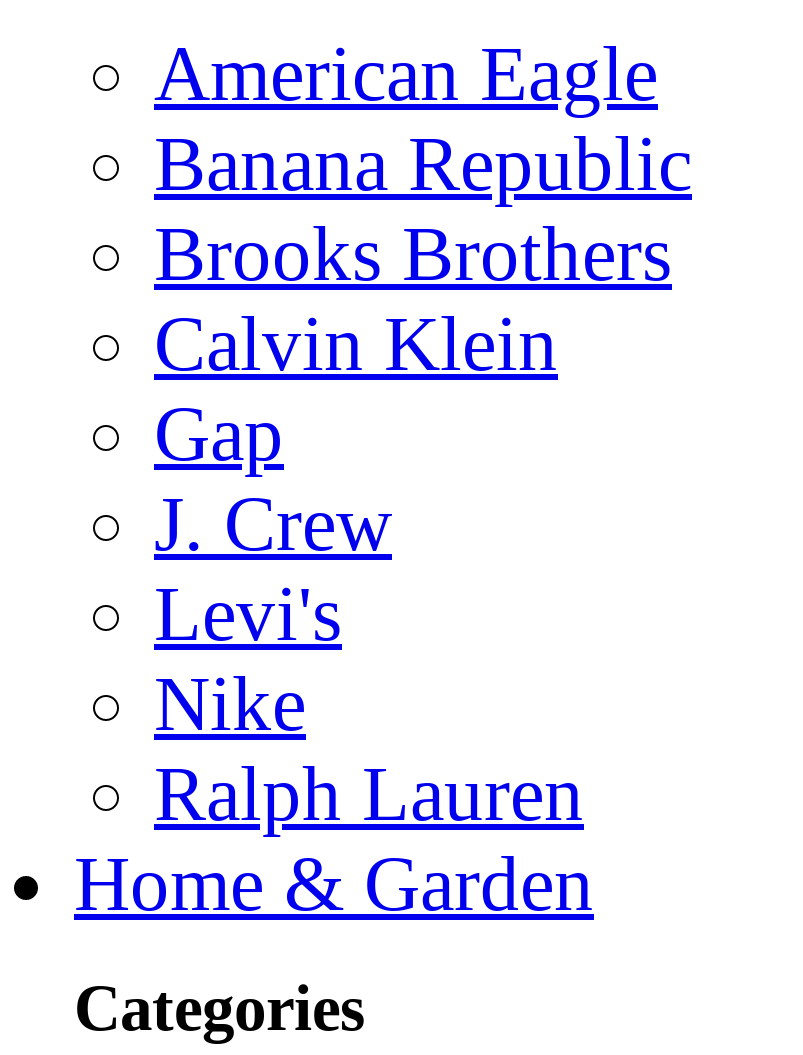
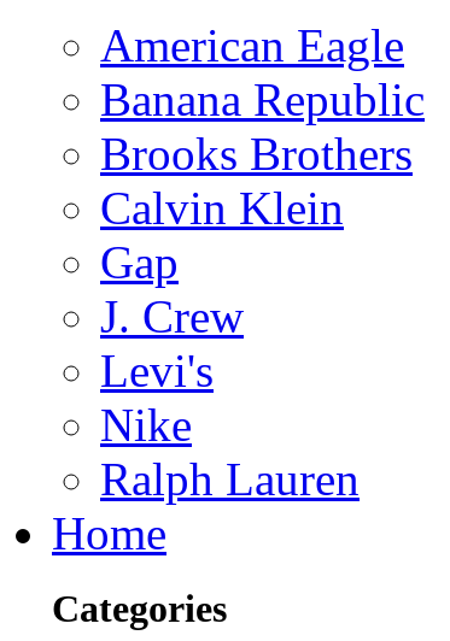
- Home & Garden
+ Home
